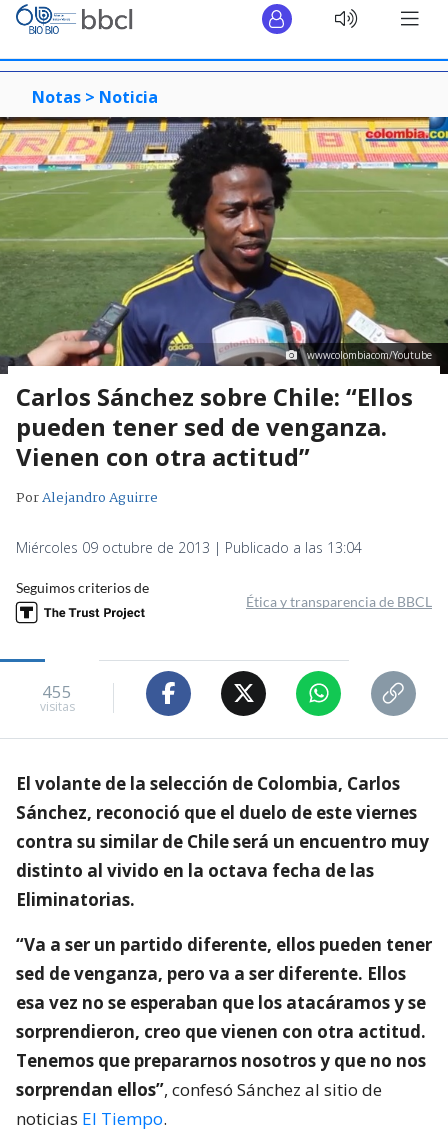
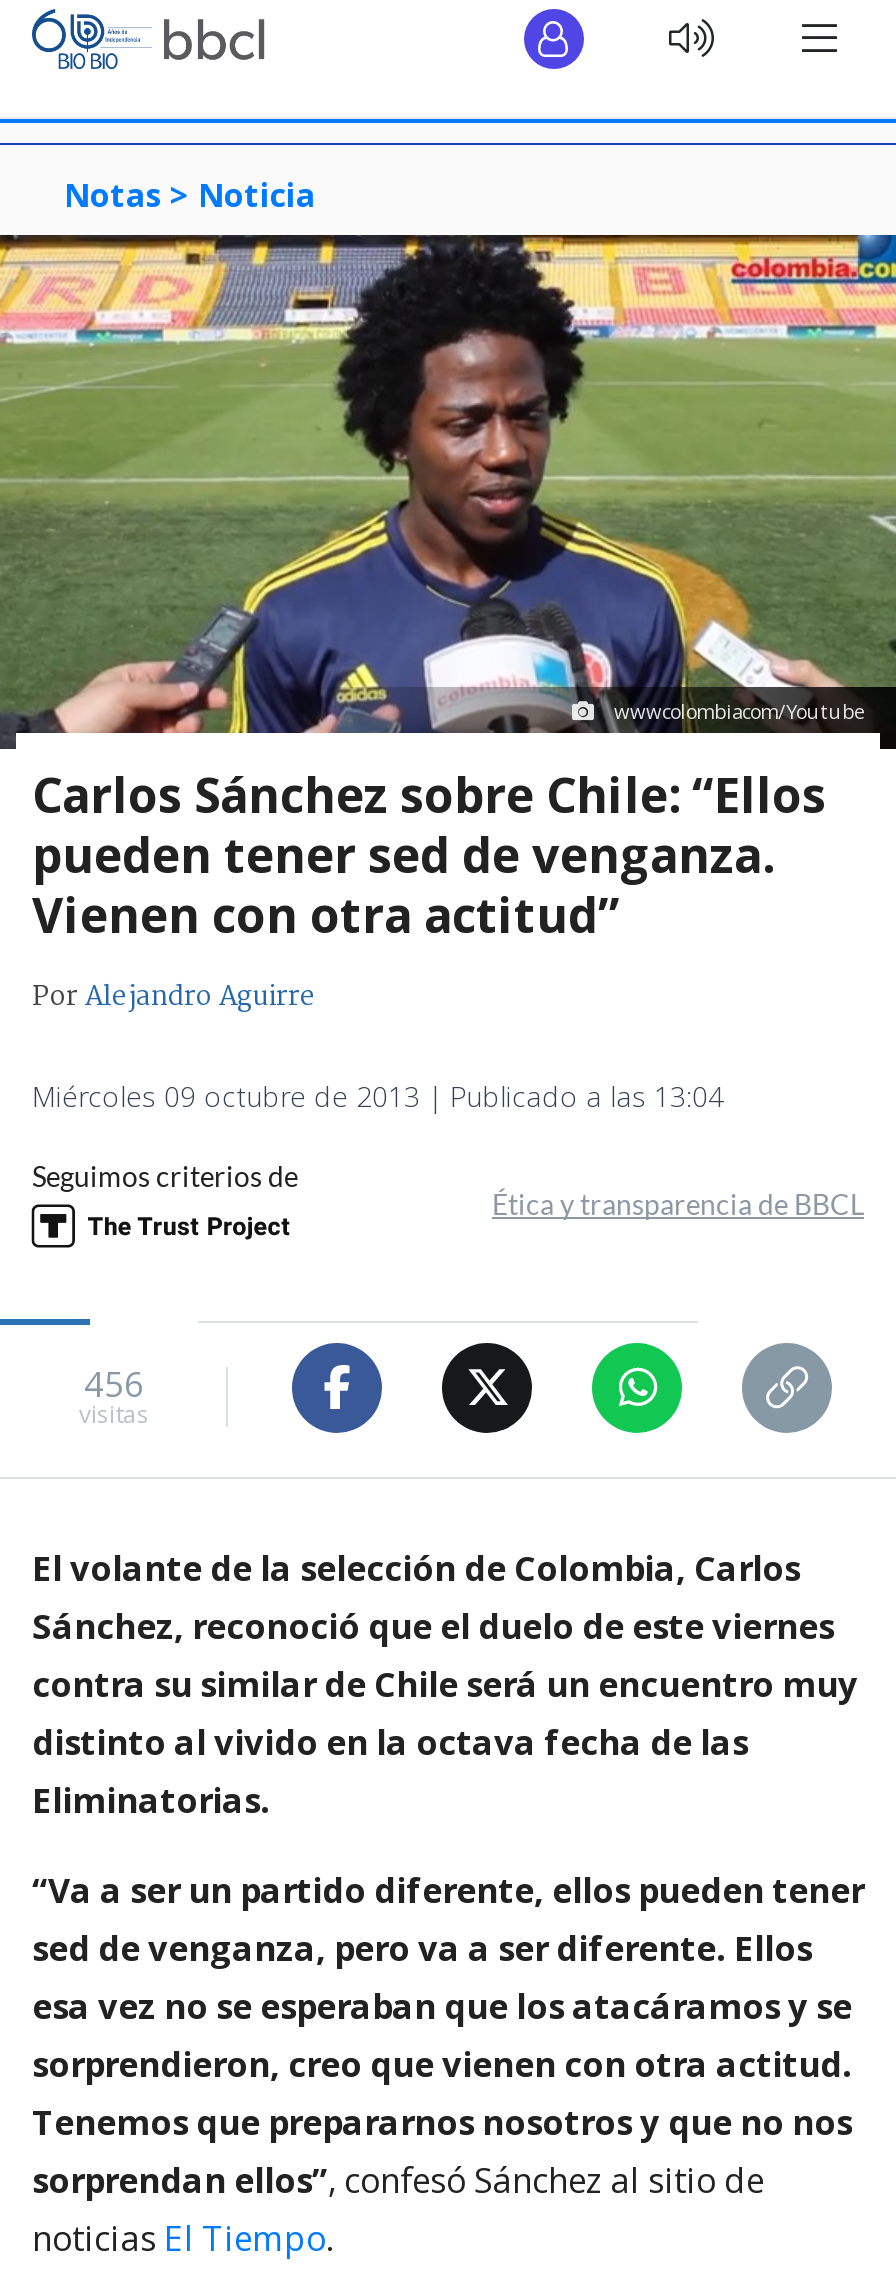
- 455
+ 456
